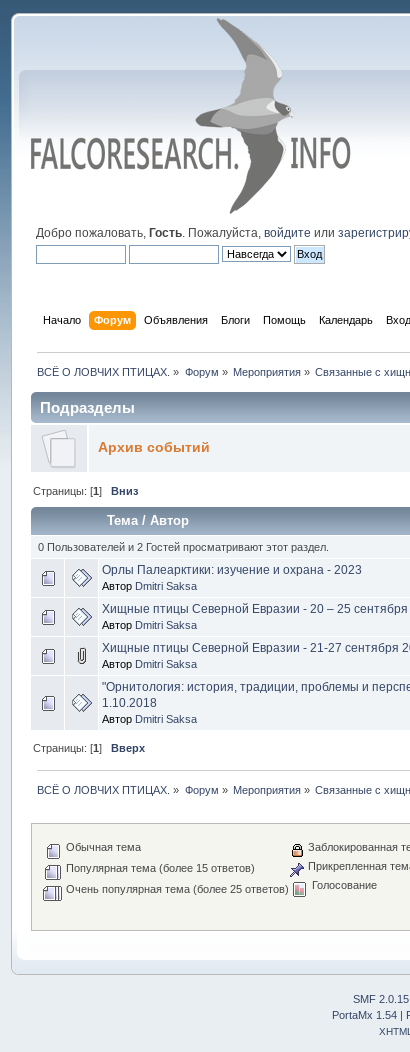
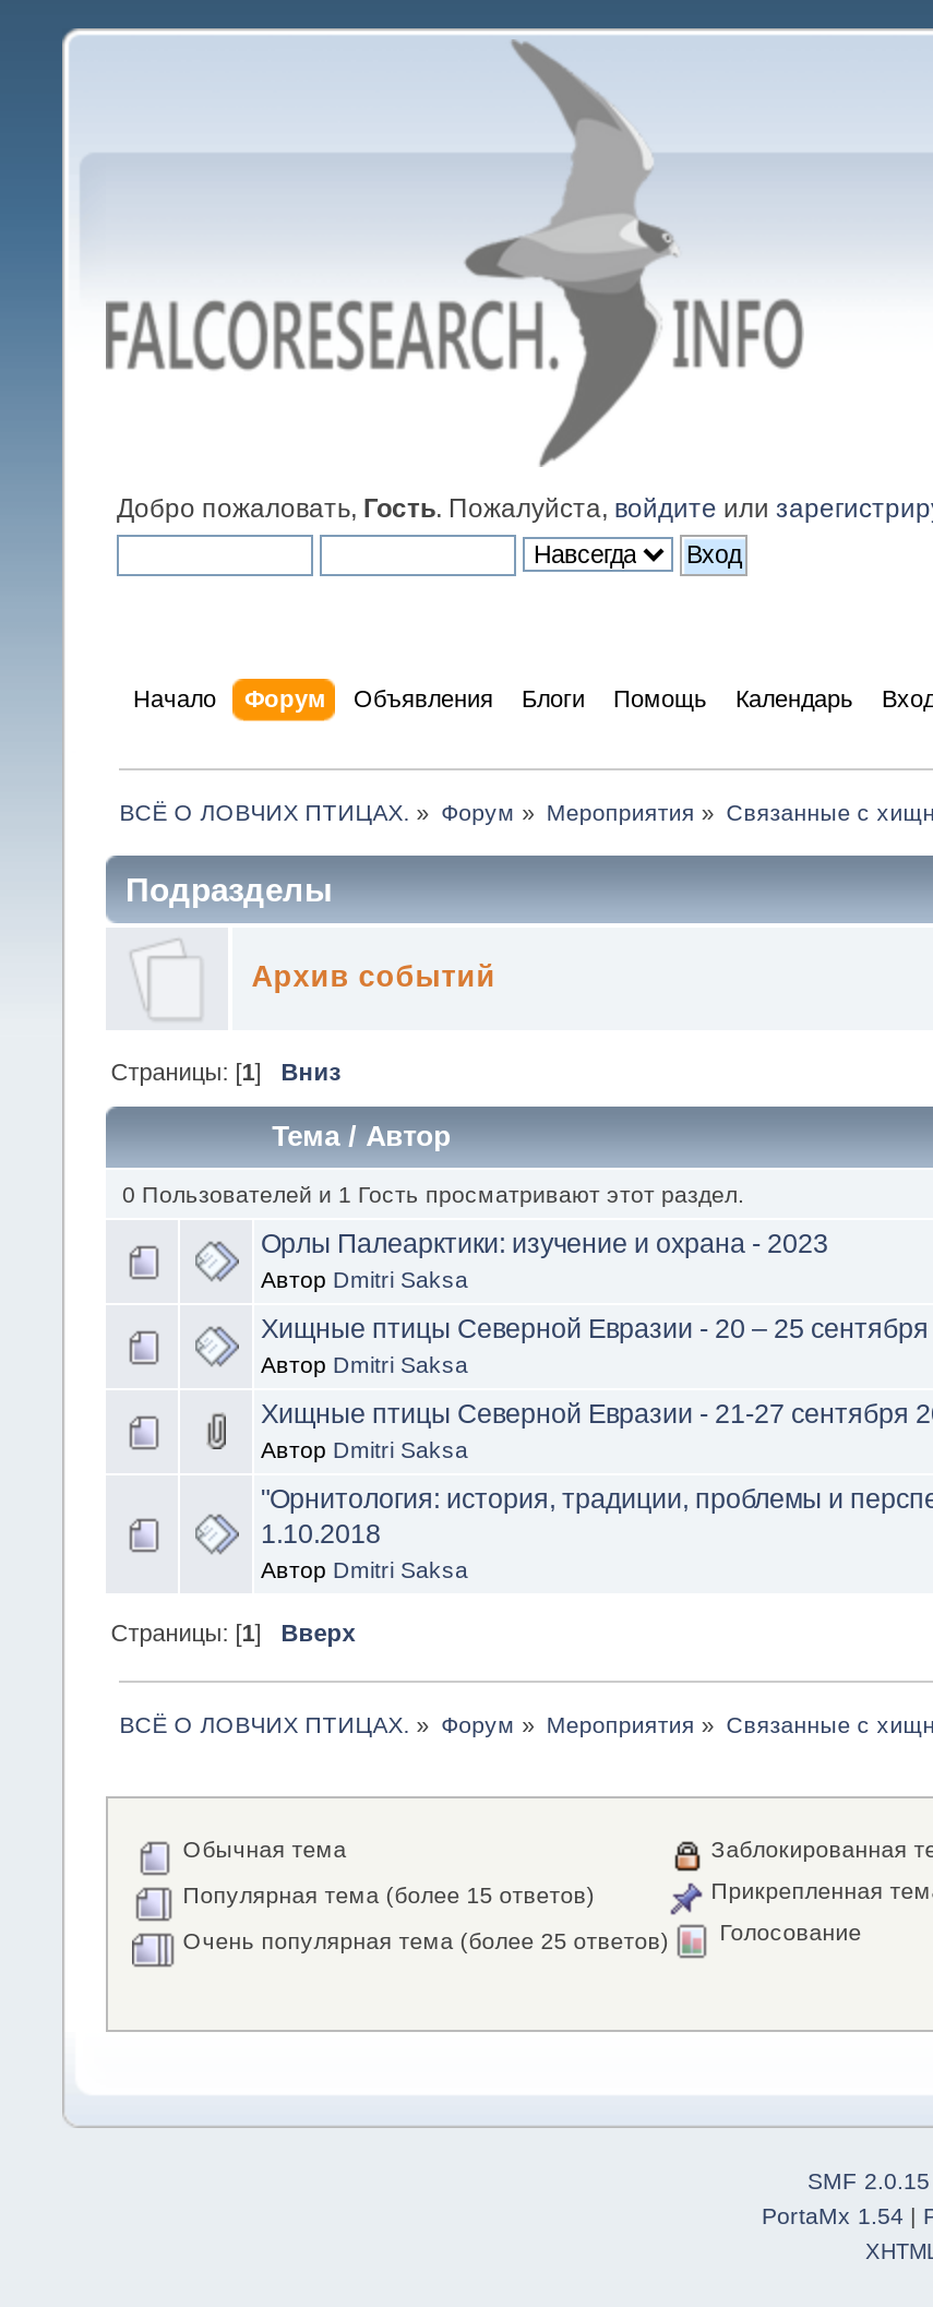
- 0 Пользователей и 2 Гостей просматривают этот раздел.
+ 0 Пользователей и 1 Гость просматривают этот раздел.
